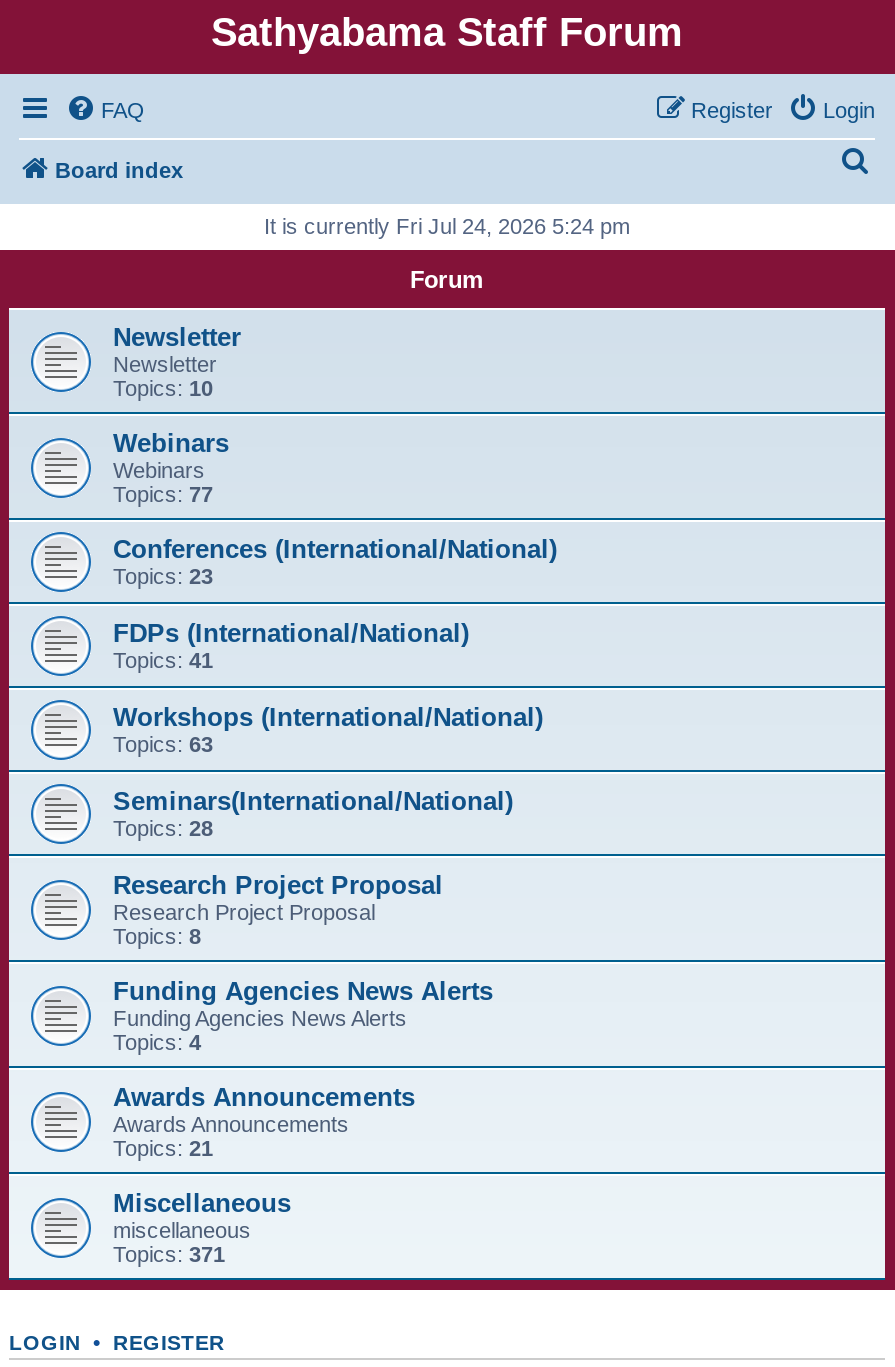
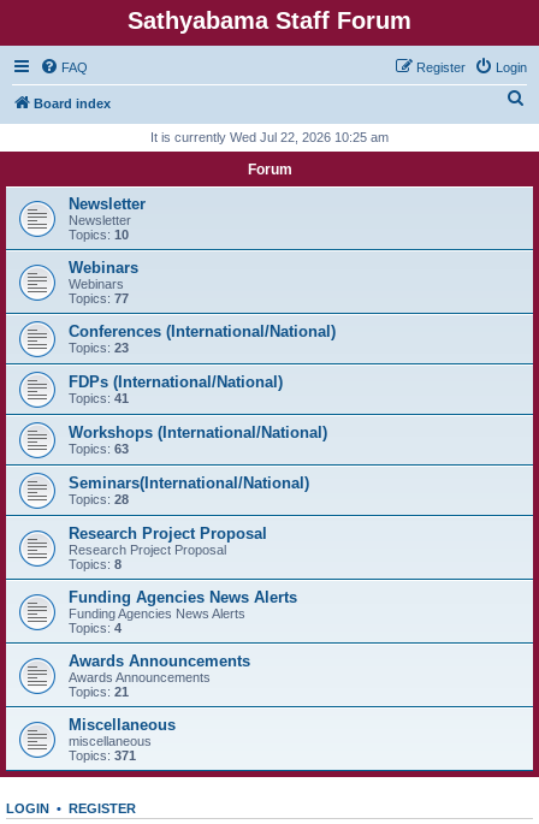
- It is currently Fri Jul 24, 2026 5:24 pm
+ It is currently Wed Jul 22, 2026 10:25 am
